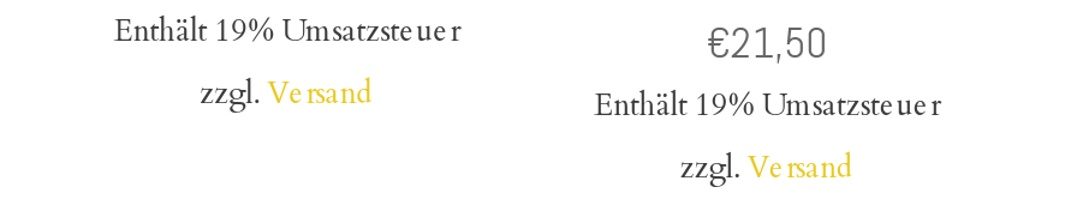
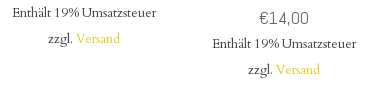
- €21,50
+ €14,00
